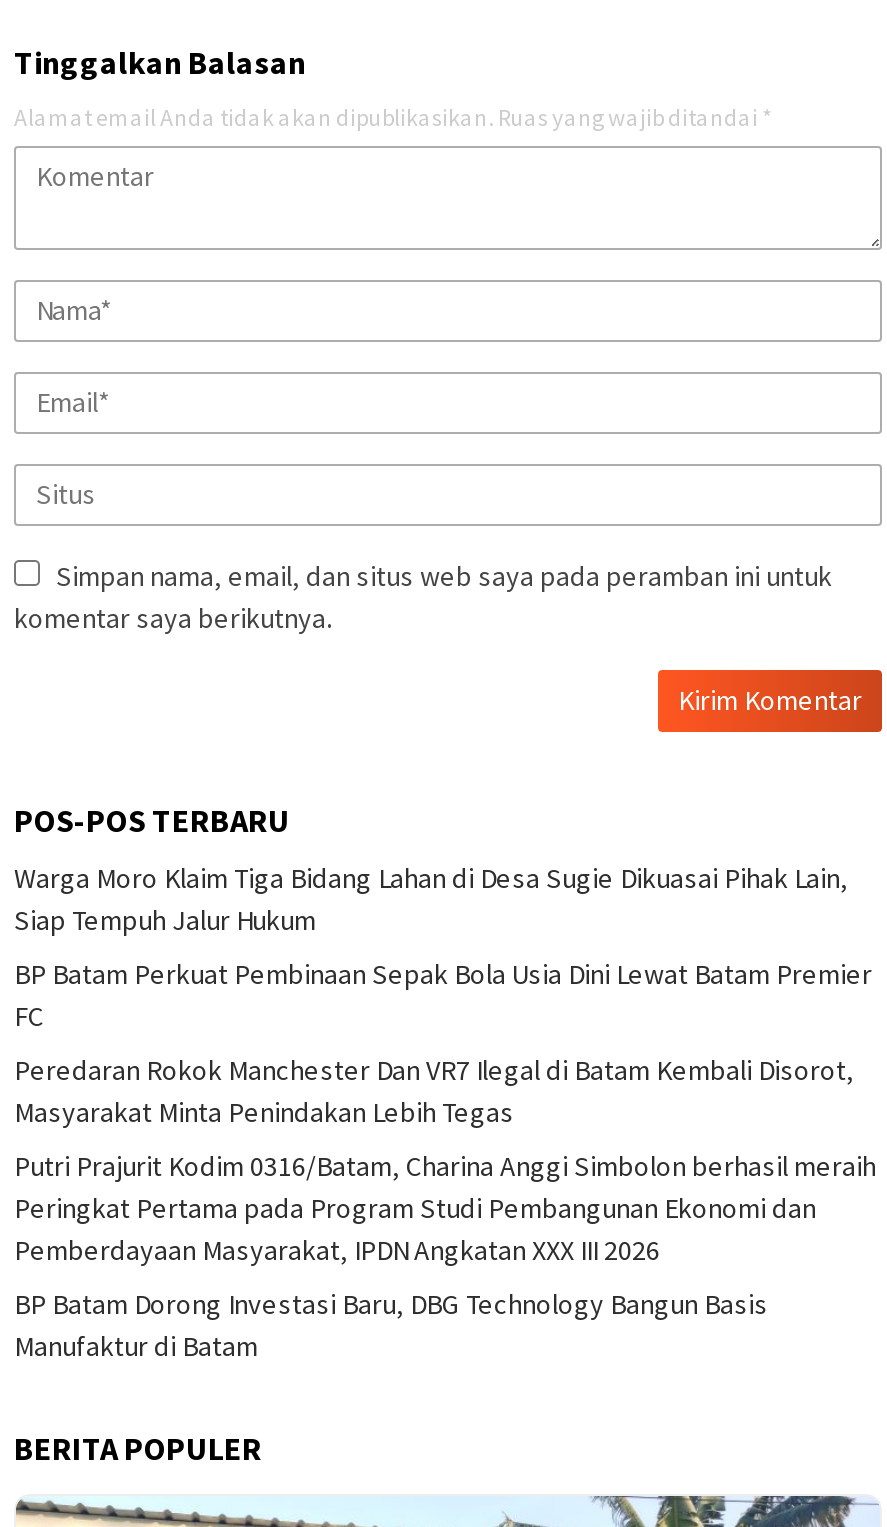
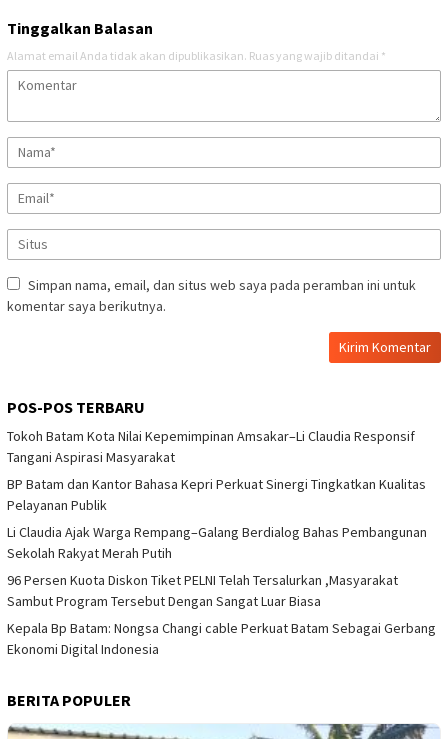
- Warga Moro Klaim Tiga Bidang Lahan di Desa Sugie Dikuasai Pihak Lain,
- Siap Tempuh Jalur Hukum
+ Tokoh Batam Kota Nilai Kepemimpinan Amsakar–Li Claudia Responsif
+ Tangani Aspirasi Masyarakat

- BP Batam Perkuat Pembinaan Sepak Bola Usia Dini Lewat Batam Premier
- FC
+ BP Batam dan Kantor Bahasa Kepri Perkuat Sinergi Tingkatkan Kualitas
+ Pelayanan Publik

- Peredaran Rokok Manchester Dan VR7 Ilegal di Batam Kembali Disorot,
- Masyarakat Minta Penindakan Lebih Tegas
+ Li Claudia Ajak Warga Rempang–Galang Berdialog Bahas Pembangunan
+ Sekolah Rakyat Merah Putih

- Putri Prajurit Kodim 0316/Batam, Charina Anggi Simbolon berhasil meraih
- Peringkat Pertama pada Program Studi Pembangunan Ekonomi dan
- Pemberdayaan Masyarakat, IPDN Angkatan XXX III 2026
+ 96 Persen Kuota Diskon Tiket PELNI Telah Tersalurkan ,Masyarakat
+ Sambut Program Tersebut Dengan Sangat Luar Biasa

- BP Batam Dorong Investasi Baru, DBG Technology Bangun Basis
- Manufaktur di Batam
+ Kepala Bp Batam: Nongsa Changi cable Perkuat Batam Sebagai Gerbang
+ Ekonomi Digital Indonesia
